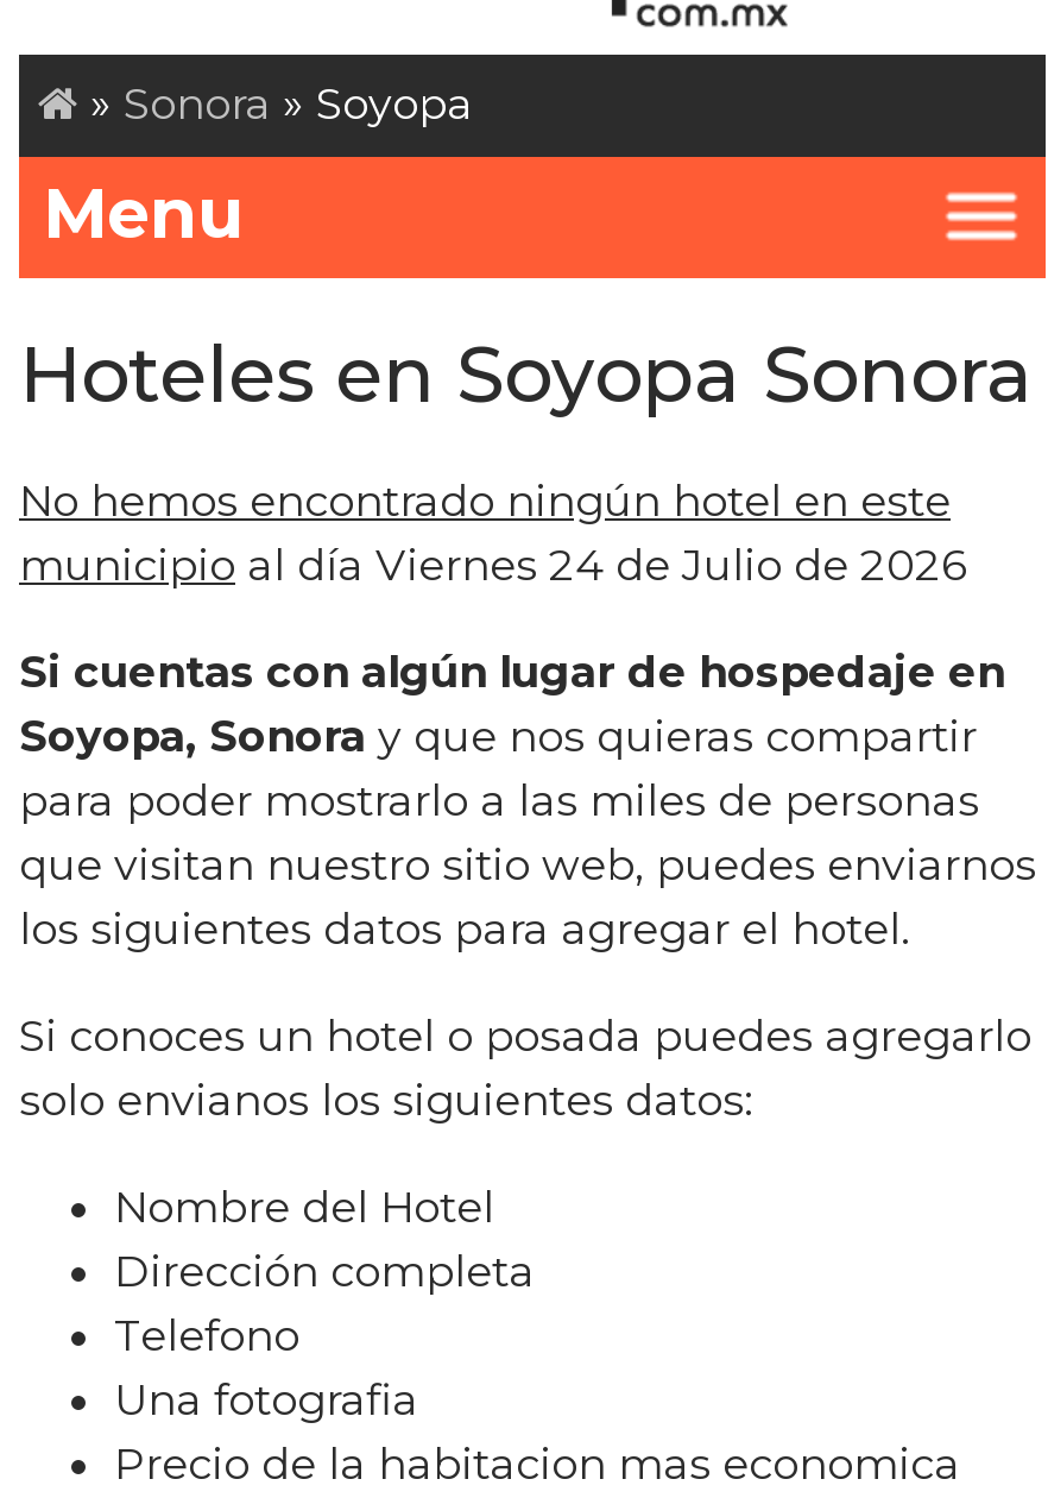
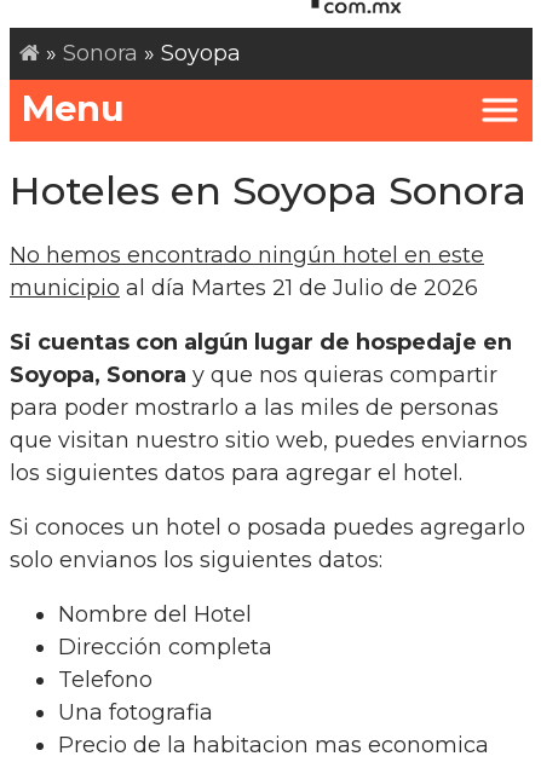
- municipio al día Viernes 24 de Julio de 2026
+ municipio al día Martes 21 de Julio de 2026
